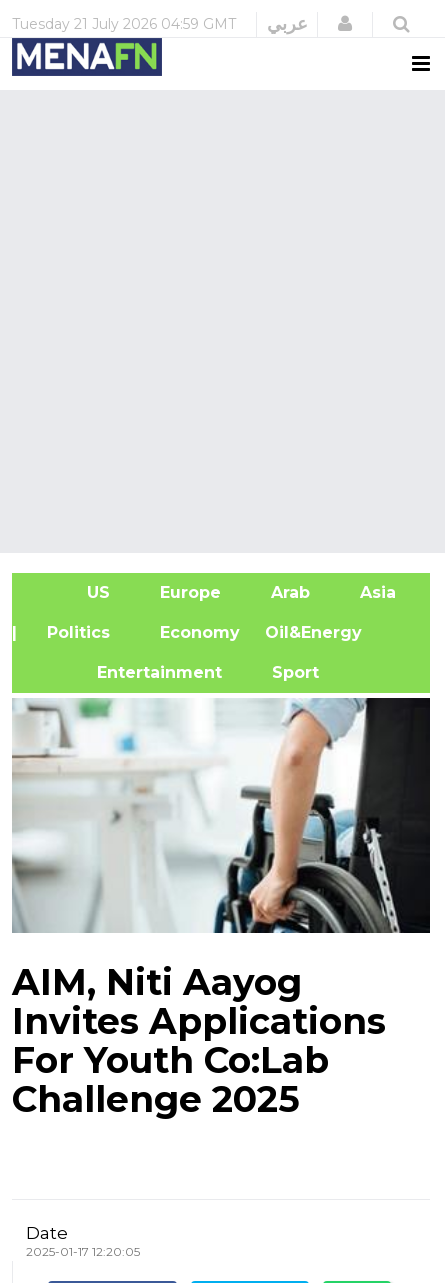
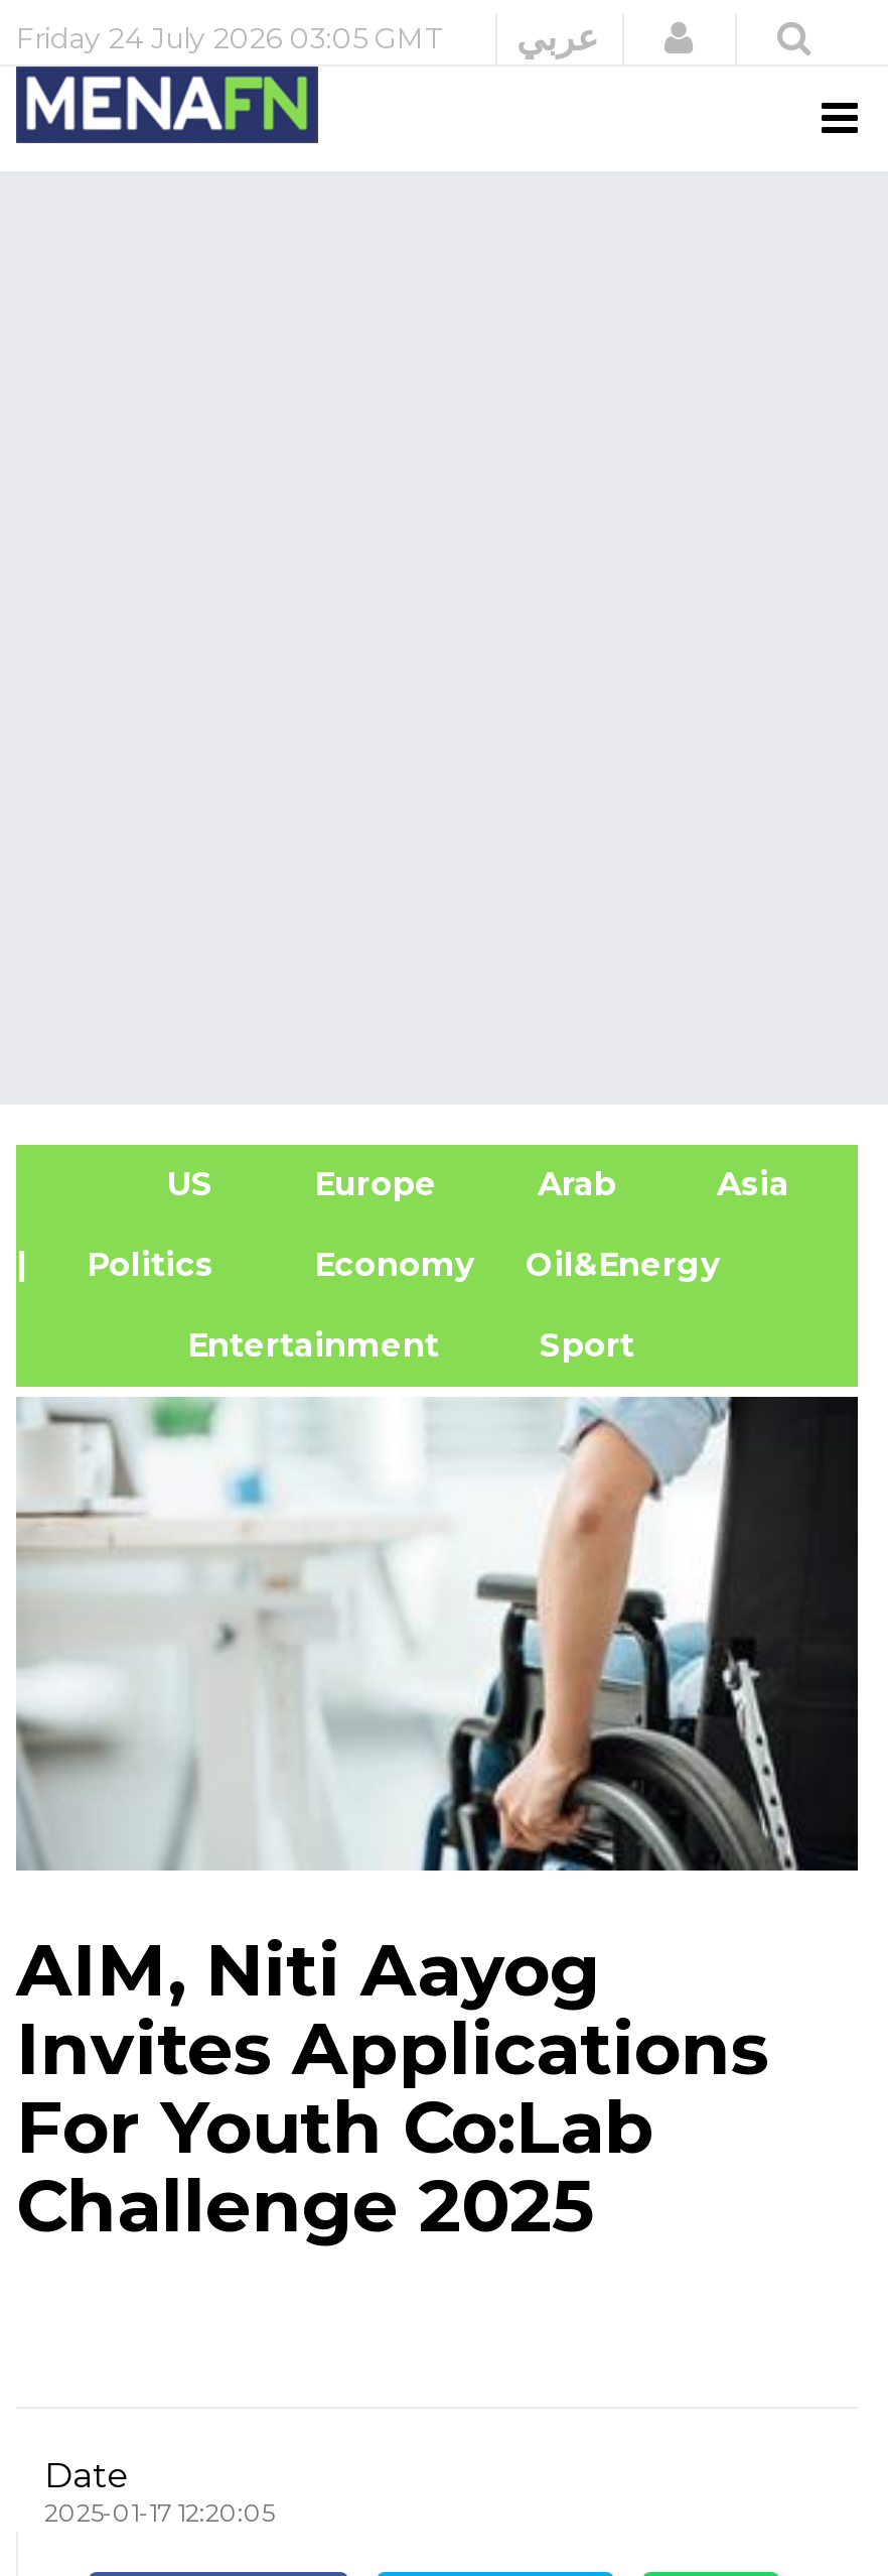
- Tuesday 21 July 2026 04:59 GMT
+ Friday 24 July 2026 03:05 GMT
